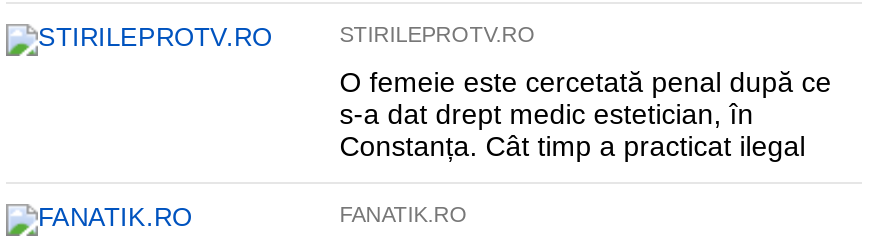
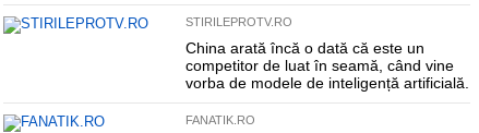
- O femeie este cercetată penal după ce
- s-a dat drept medic estetician, în
- Constanța. Cât timp a practicat ilegal
+ China arată încă o dată că este un
+ competitor de luat în seamă, când vine
+ vorba de modele de inteligență artificială.
